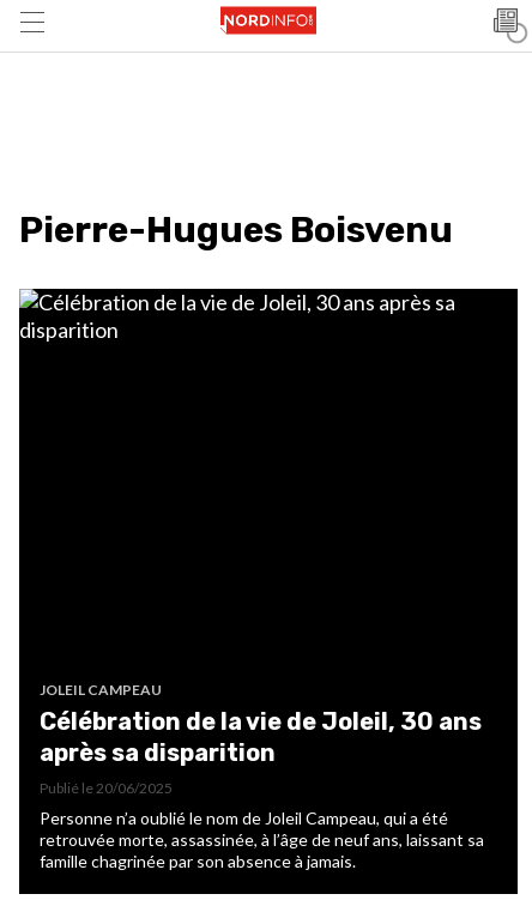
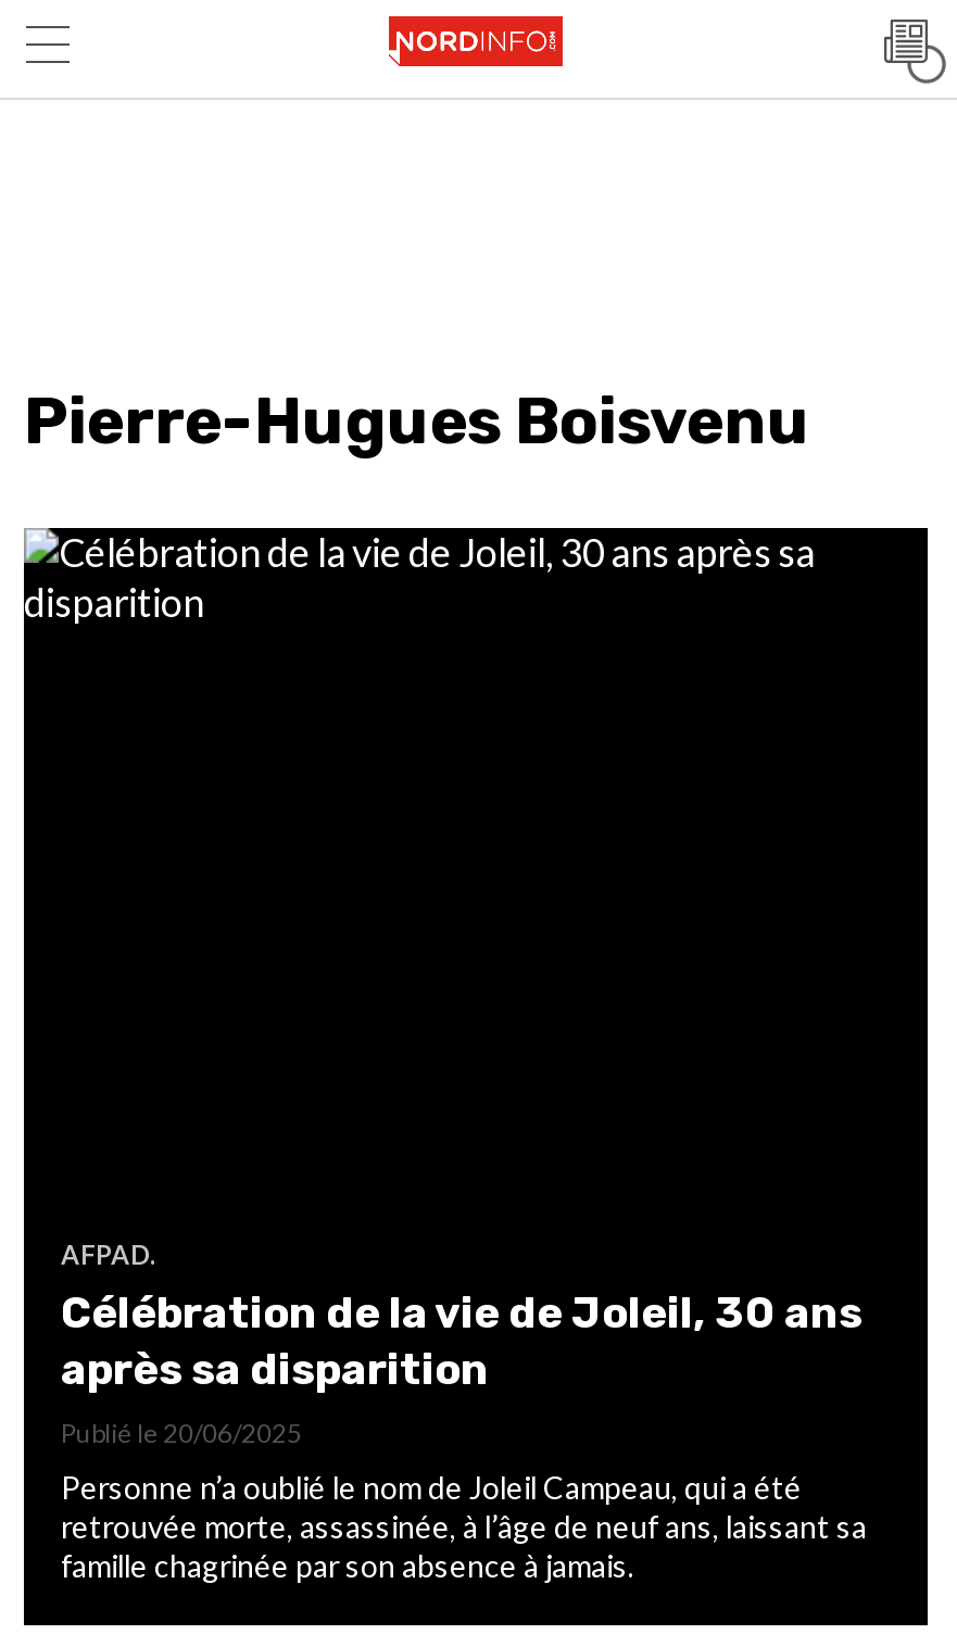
- JOLEIL CAMPEAU
+ AFPAD.
